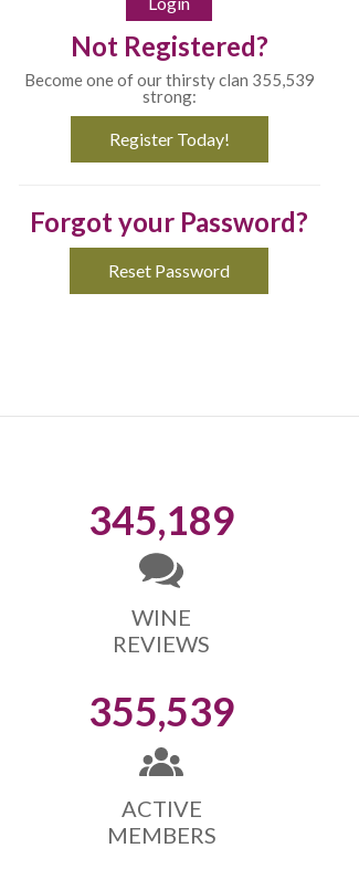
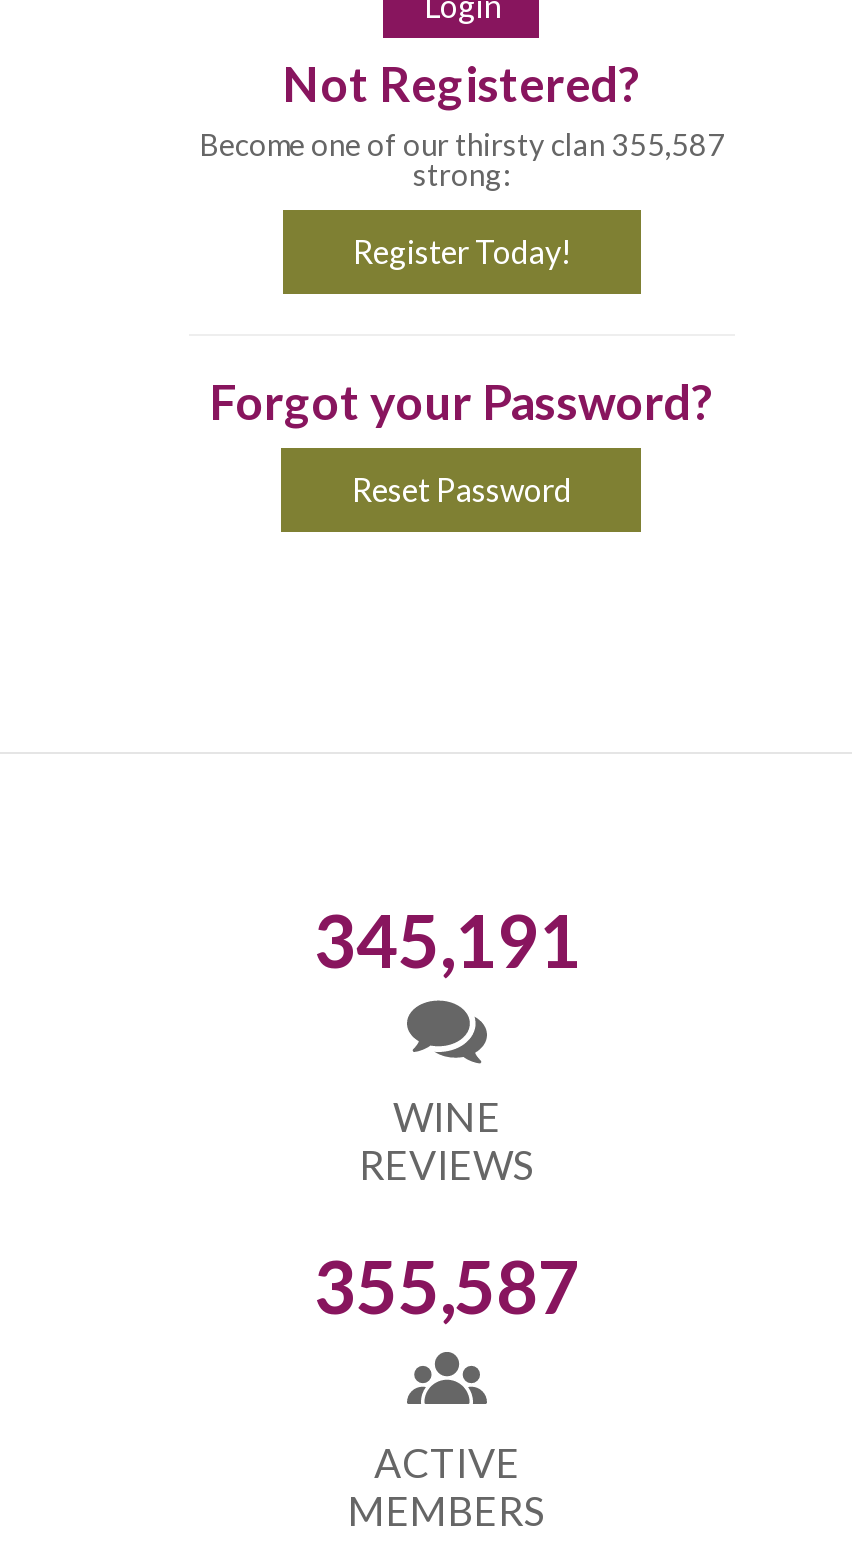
- Become one of our thirsty clan 355,539
+ Become one of our thirsty clan 355,587

- 345,189
+ 345,191

- 355,539
+ 355,587
